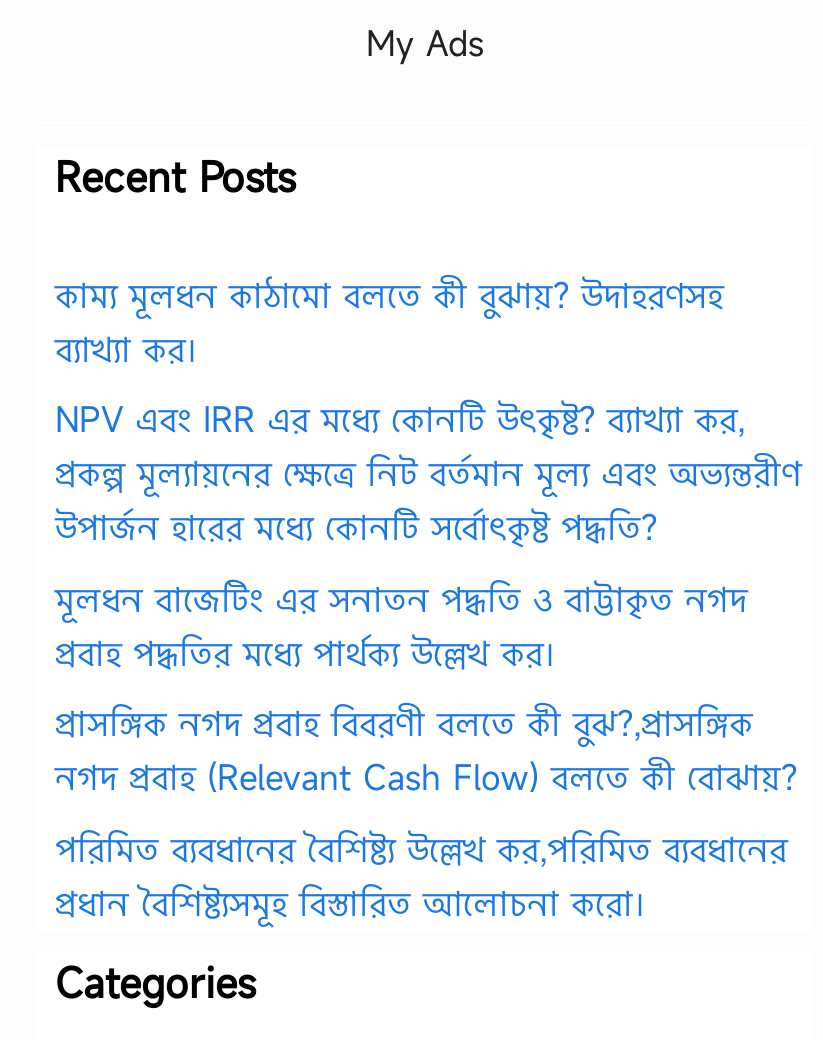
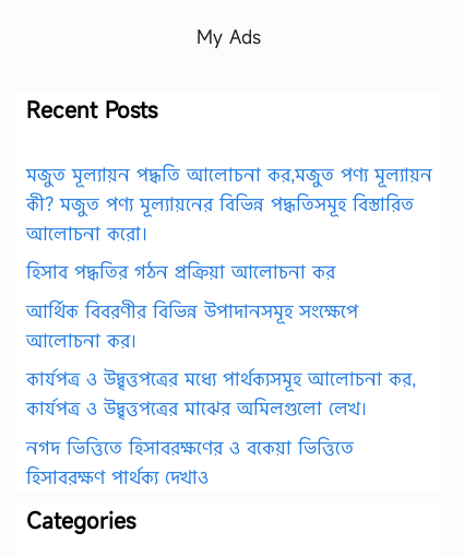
- কাম্য মূলধন কাঠামো বলতে কী বুঝায়? উদাহরণসহ
- ব্যাখ্যা কর।
+ মজুত মূল্যায়ন পদ্ধতি আলোচনা কর,মজুত পণ্য মূল্যায়ন
+ কী? মজুত পণ্য মূল্যায়নের বিভিন্ন পদ্ধতিসমূহ বিস্তারিত
+ আলোচনা করো।

- NPV এবং IRR এর মধ্যে কোনটি উৎকৃষ্ট? ব্যাখ্যা কর,
- প্রকল্প মূল্যায়নের ক্ষেত্রে নিট বর্তমান মূল্য এবং অভ্যন্তরীণ
- উপার্জন হারের মধ্যে কোনটি সর্বোৎকৃষ্ট পদ্ধতি?
+ হিসাব পদ্ধতির গঠন প্রক্রিয়া আলোচনা কর

- মূলধন বাজেটিং এর সনাতন পদ্ধতি ও বাট্টাকৃত নগদ
- প্রবাহ পদ্ধতির মধ্যে পার্থক্য উল্লেখ কর।
+ আর্থিক বিবরণীর বিভিন্ন উপাদানসমূহ সংক্ষেপে
+ আলোচনা কর।

- প্রাসঙ্গিক নগদ প্রবাহ বিবরণী বলতে কী বুঝ?,প্রাসঙ্গিক
- নগদ প্রবাহ (Relevant Cash Flow) বলতে কী বোঝায়?
+ কার্যপত্র ও উদ্বৃত্তপত্রের মধ্যে পার্থক্যসমূহ আলোচনা কর,
+ কার্যপত্র ও উদ্বৃত্তপত্রের মাঝের অমিলগুলো লেখ।

- পরিমিত ব্যবধানের বৈশিষ্ট্য উল্লেখ কর,পরিমিত ব্যবধানের
- প্রধান বৈশিষ্ট্যসমূহ বিস্তারিত আলোচনা করো।
+ নগদ ভিত্তিতে হিসাবরক্ষণের ও বকেয়া ভিত্তিতে
+ হিসাবরক্ষণ পার্থক্য দেখাও
